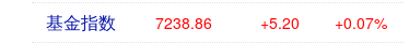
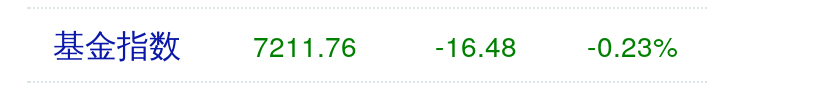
- 7238.86
+ 7211.76

- +5.20
+ -16.48

- +0.07%
+ -0.23%
